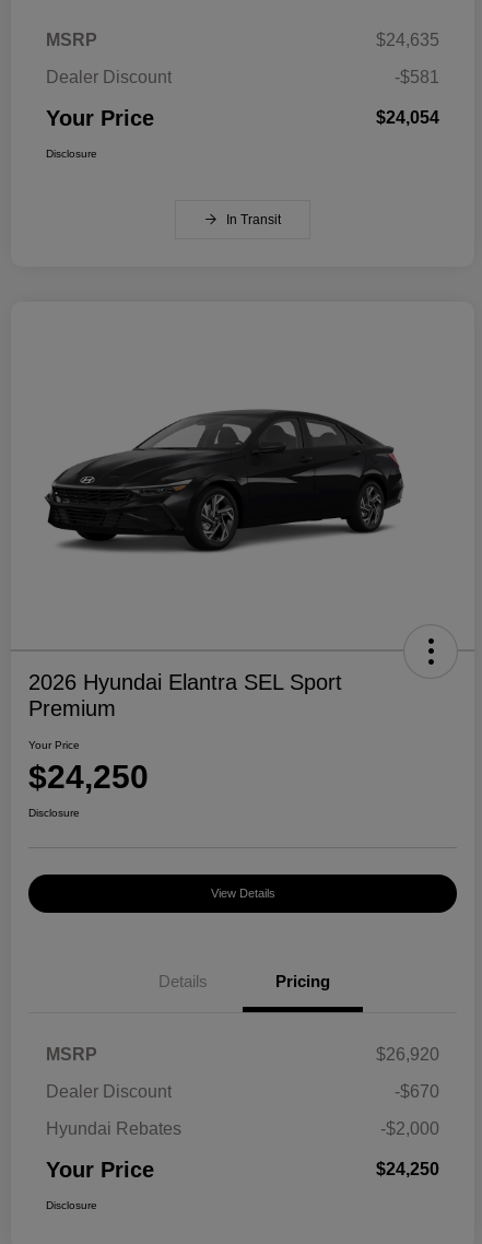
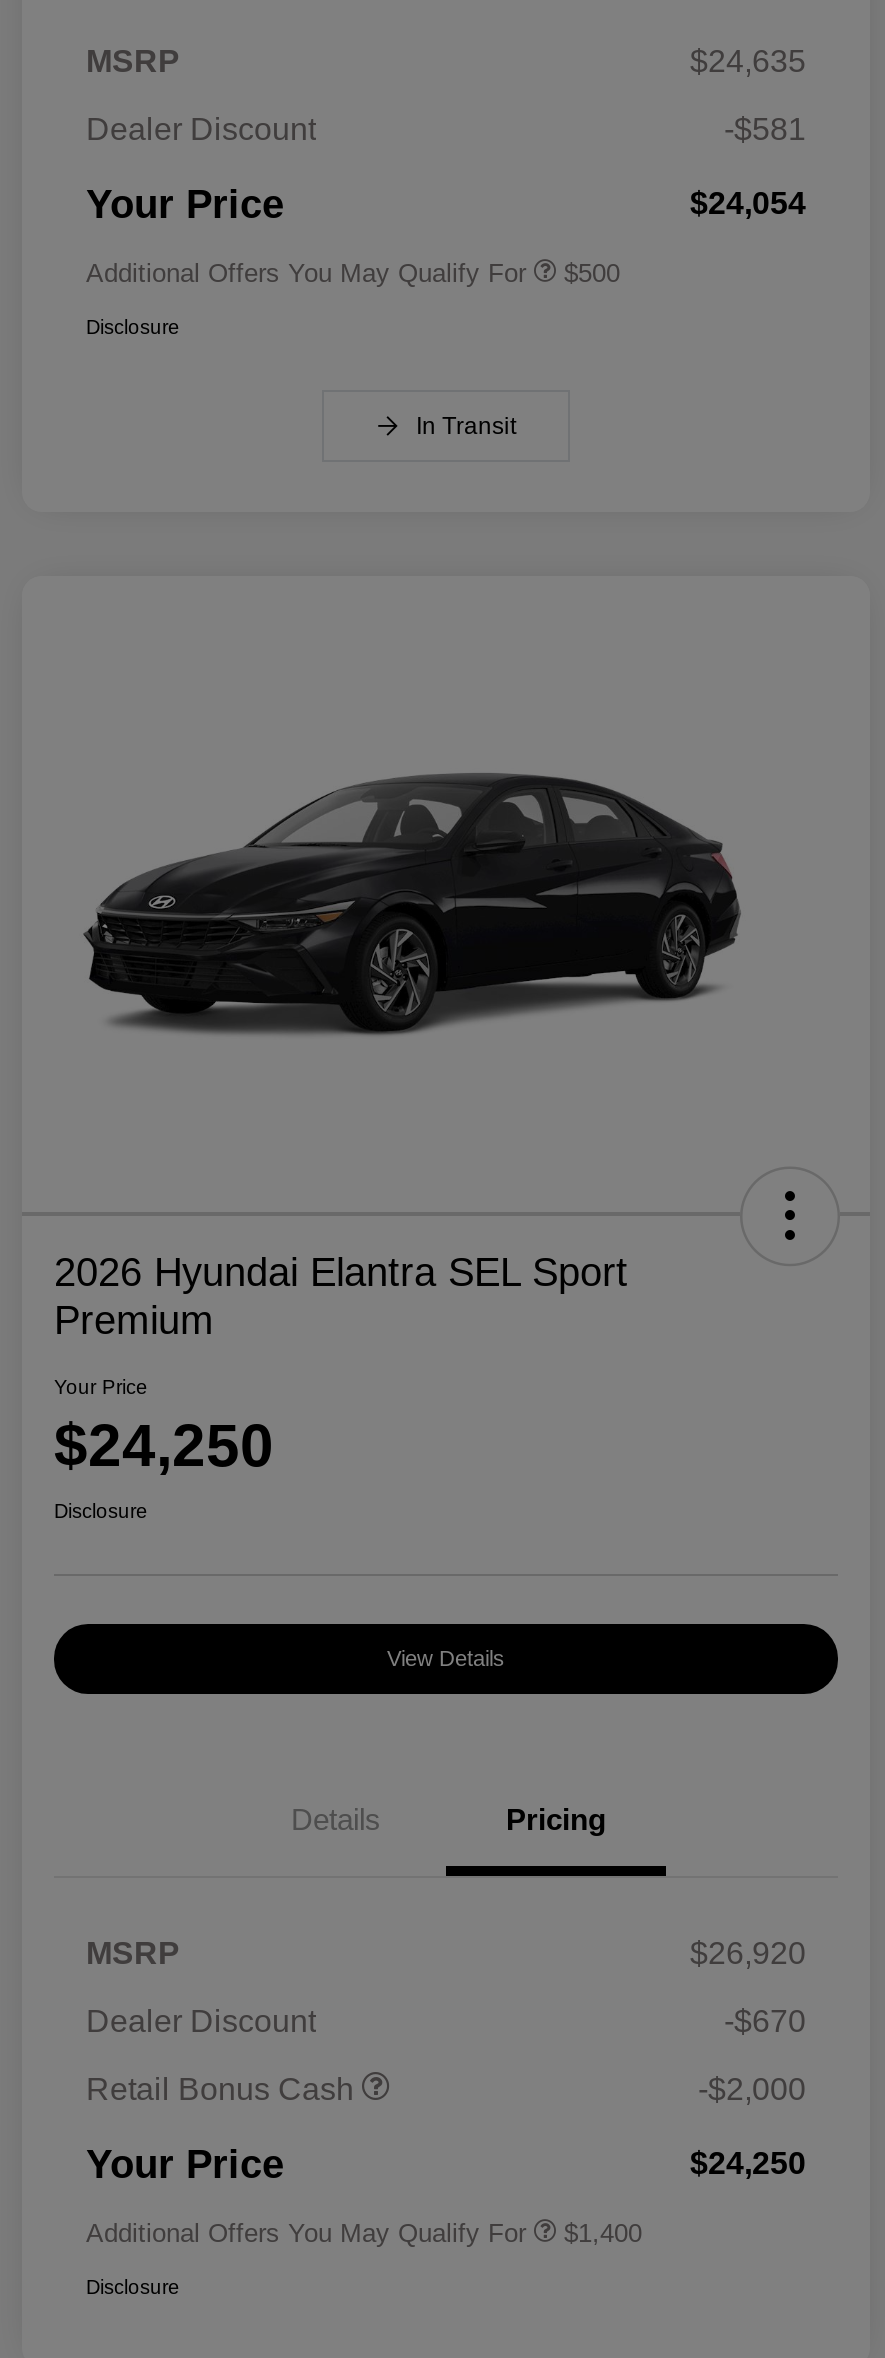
+ Additional Offers You May Qualify For
+ $500

- Hyundai Rebates
+ Retail Bonus Cash

+ Additional Offers You May Qualify For
+ $1,400
